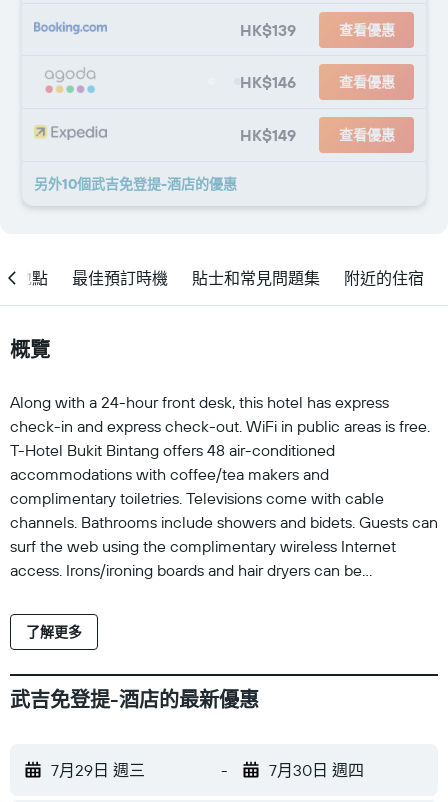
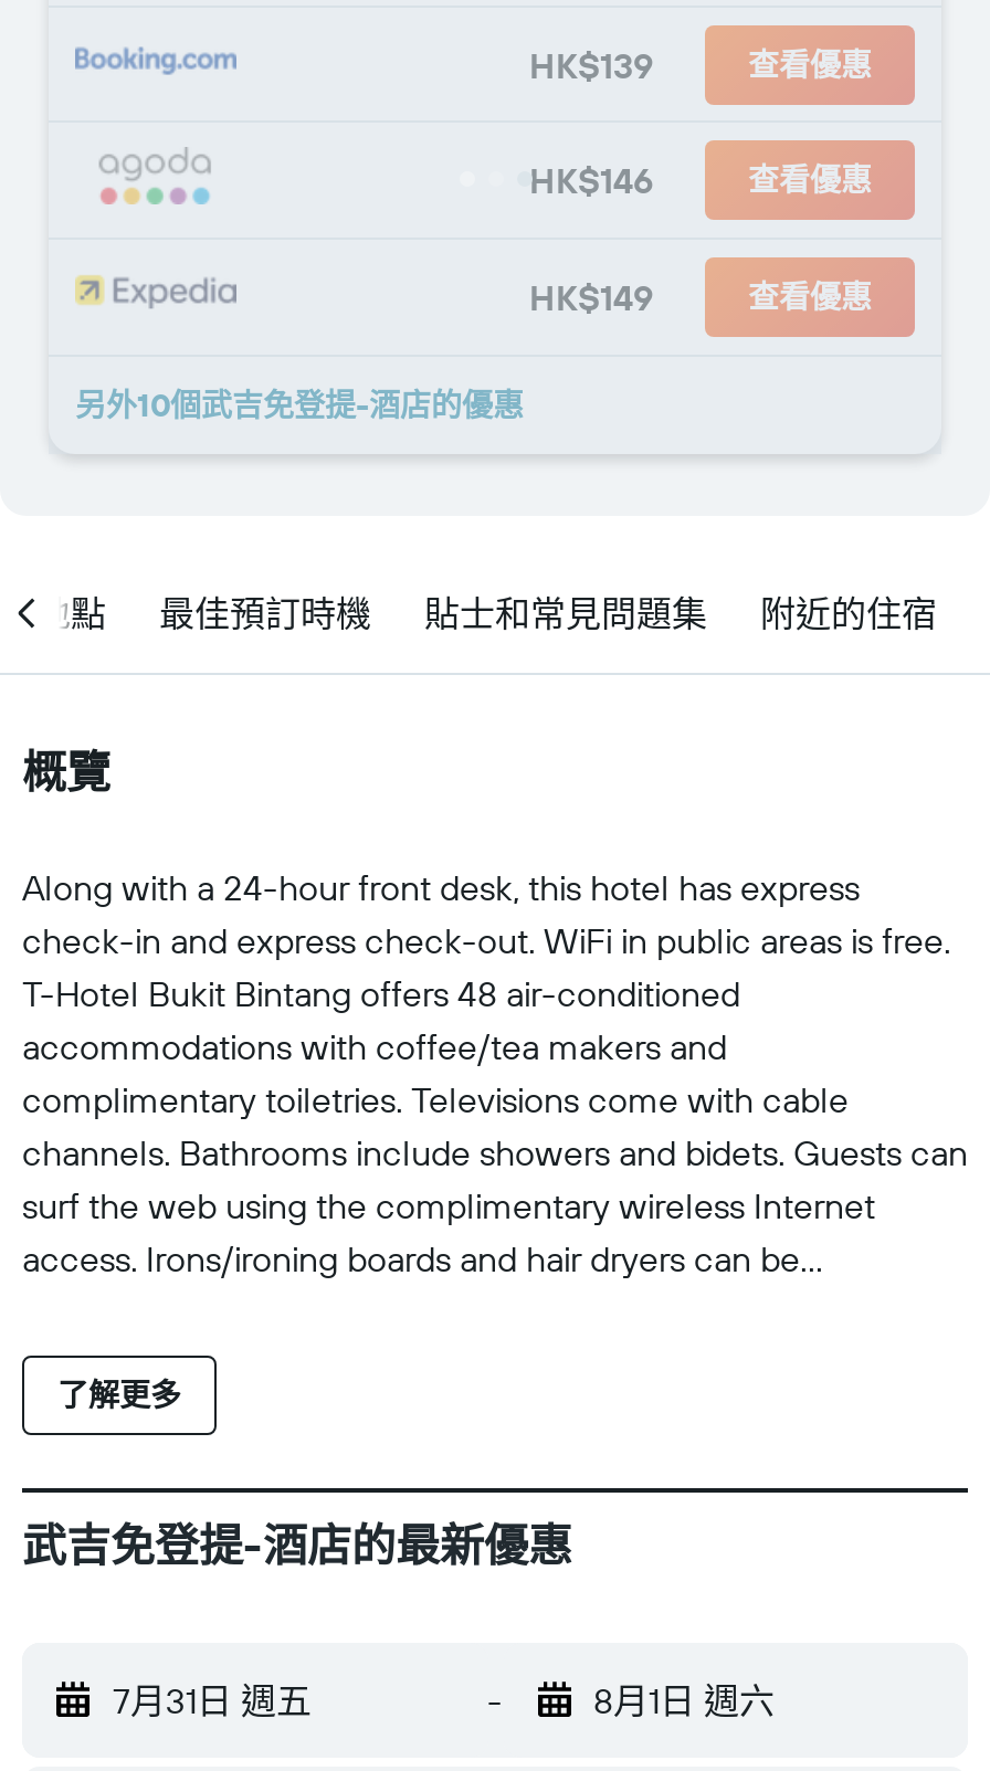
- 7月29日 週三
+ 7月31日 週五

- 7月30日 週四
+ 8月1日 週六
